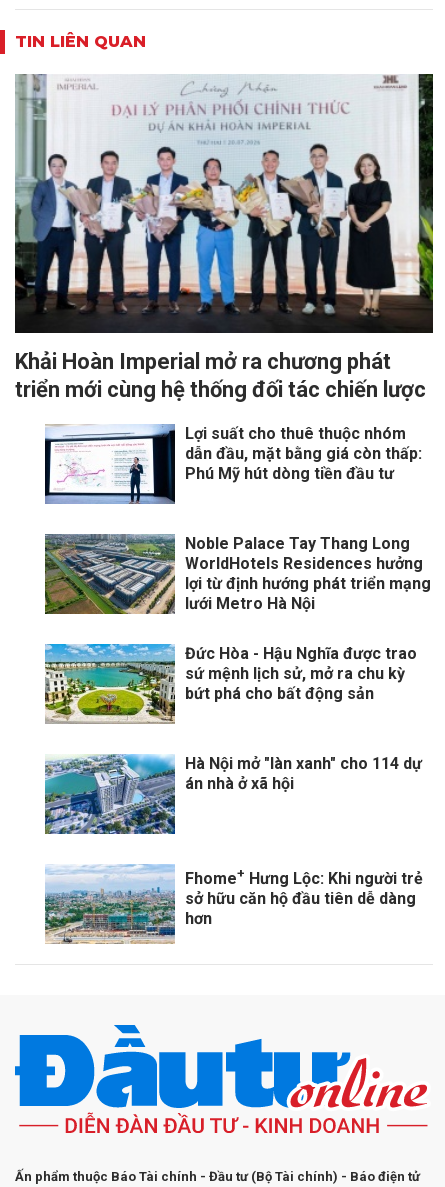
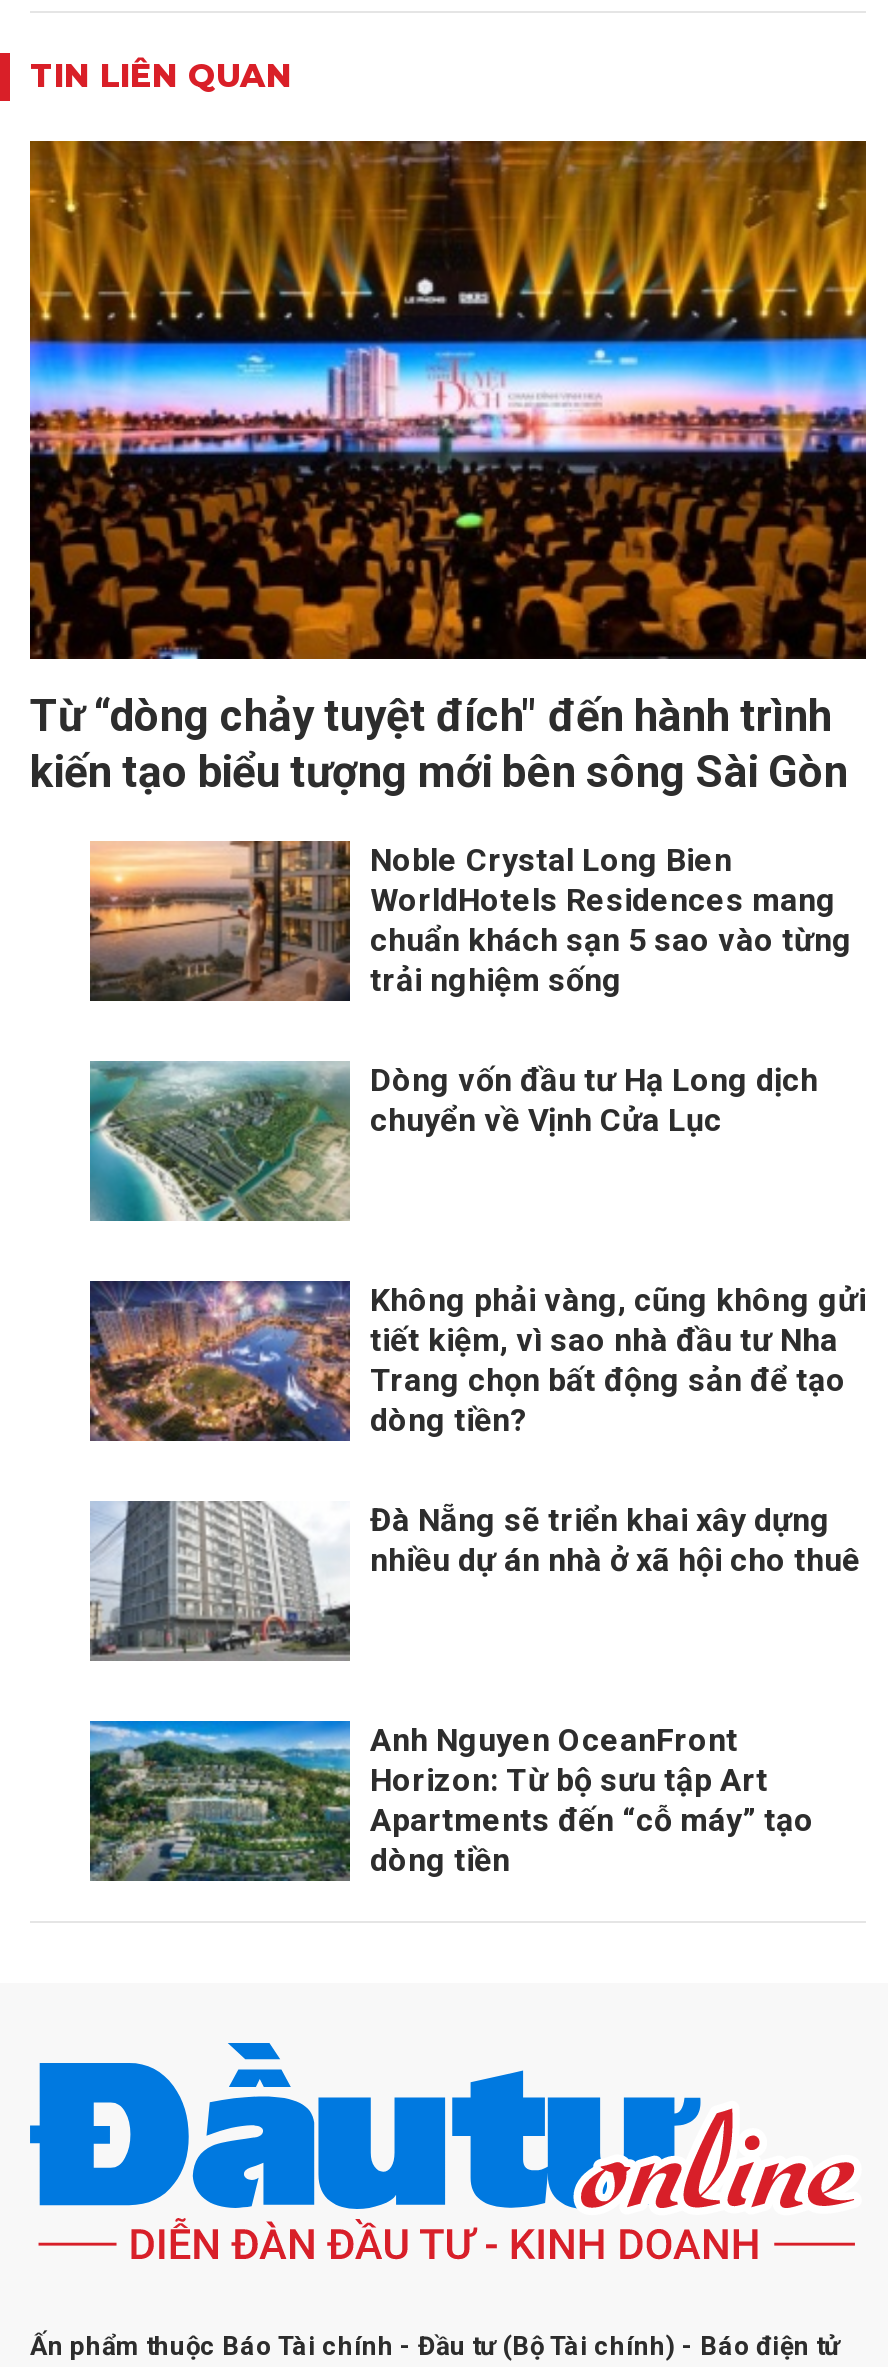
- [image]
- Khải Hoàn Imperial mở ra chương phát
- triển mới cùng hệ thống đối tác chiến lược
+ [image]
+ Từ “dòng chảy tuyệt đích" đến hành trình
+ kiến tạo biểu tượng mới bên sông Sài Gòn

- [image]
- Lợi suất cho thuê thuộc nhóm
- dẫn đầu, mặt bằng giá còn thấp:
- Phú Mỹ hút dòng tiền đầu tư
+ [image]
+ Noble Crystal Long Bien
+ WorldHotels Residences mang
+ chuẩn khách sạn 5 sao vào từng
+ trải nghiệm sống

- [image]
- Noble Palace Tay Thang Long
- WorldHotels Residences hưởng
- lợi từ định hướng phát triển mạng
- lưới Metro Hà Nội
+ [image]
+ Dòng vốn đầu tư Hạ Long dịch
+ chuyển về Vịnh Cửa Lục

- [image]
- Đức Hòa - Hậu Nghĩa được trao
- sứ mệnh lịch sử, mở ra chu kỳ
- bứt phá cho bất động sản
+ [image]
+ Không phải vàng, cũng không gửi
+ tiết kiệm, vì sao nhà đầu tư Nha
+ Trang chọn bất động sản để tạo
+ dòng tiền?

- [image]
- Hà Nội mở "làn xanh" cho 114 dự
- án nhà ở xã hội
+ [image]
+ Đà Nẵng sẽ triển khai xây dựng
+ nhiều dự án nhà ở xã hội cho thuê

- [image]
- Fhome+ Hưng Lộc: Khi người trẻ
- sở hữu căn hộ đầu tiên dễ dàng
- hơn
+ [image]
+ Anh Nguyen OceanFront
+ Horizon: Từ bộ sưu tập Art
+ Apartments đến “cỗ máy” tạo
+ dòng tiền
